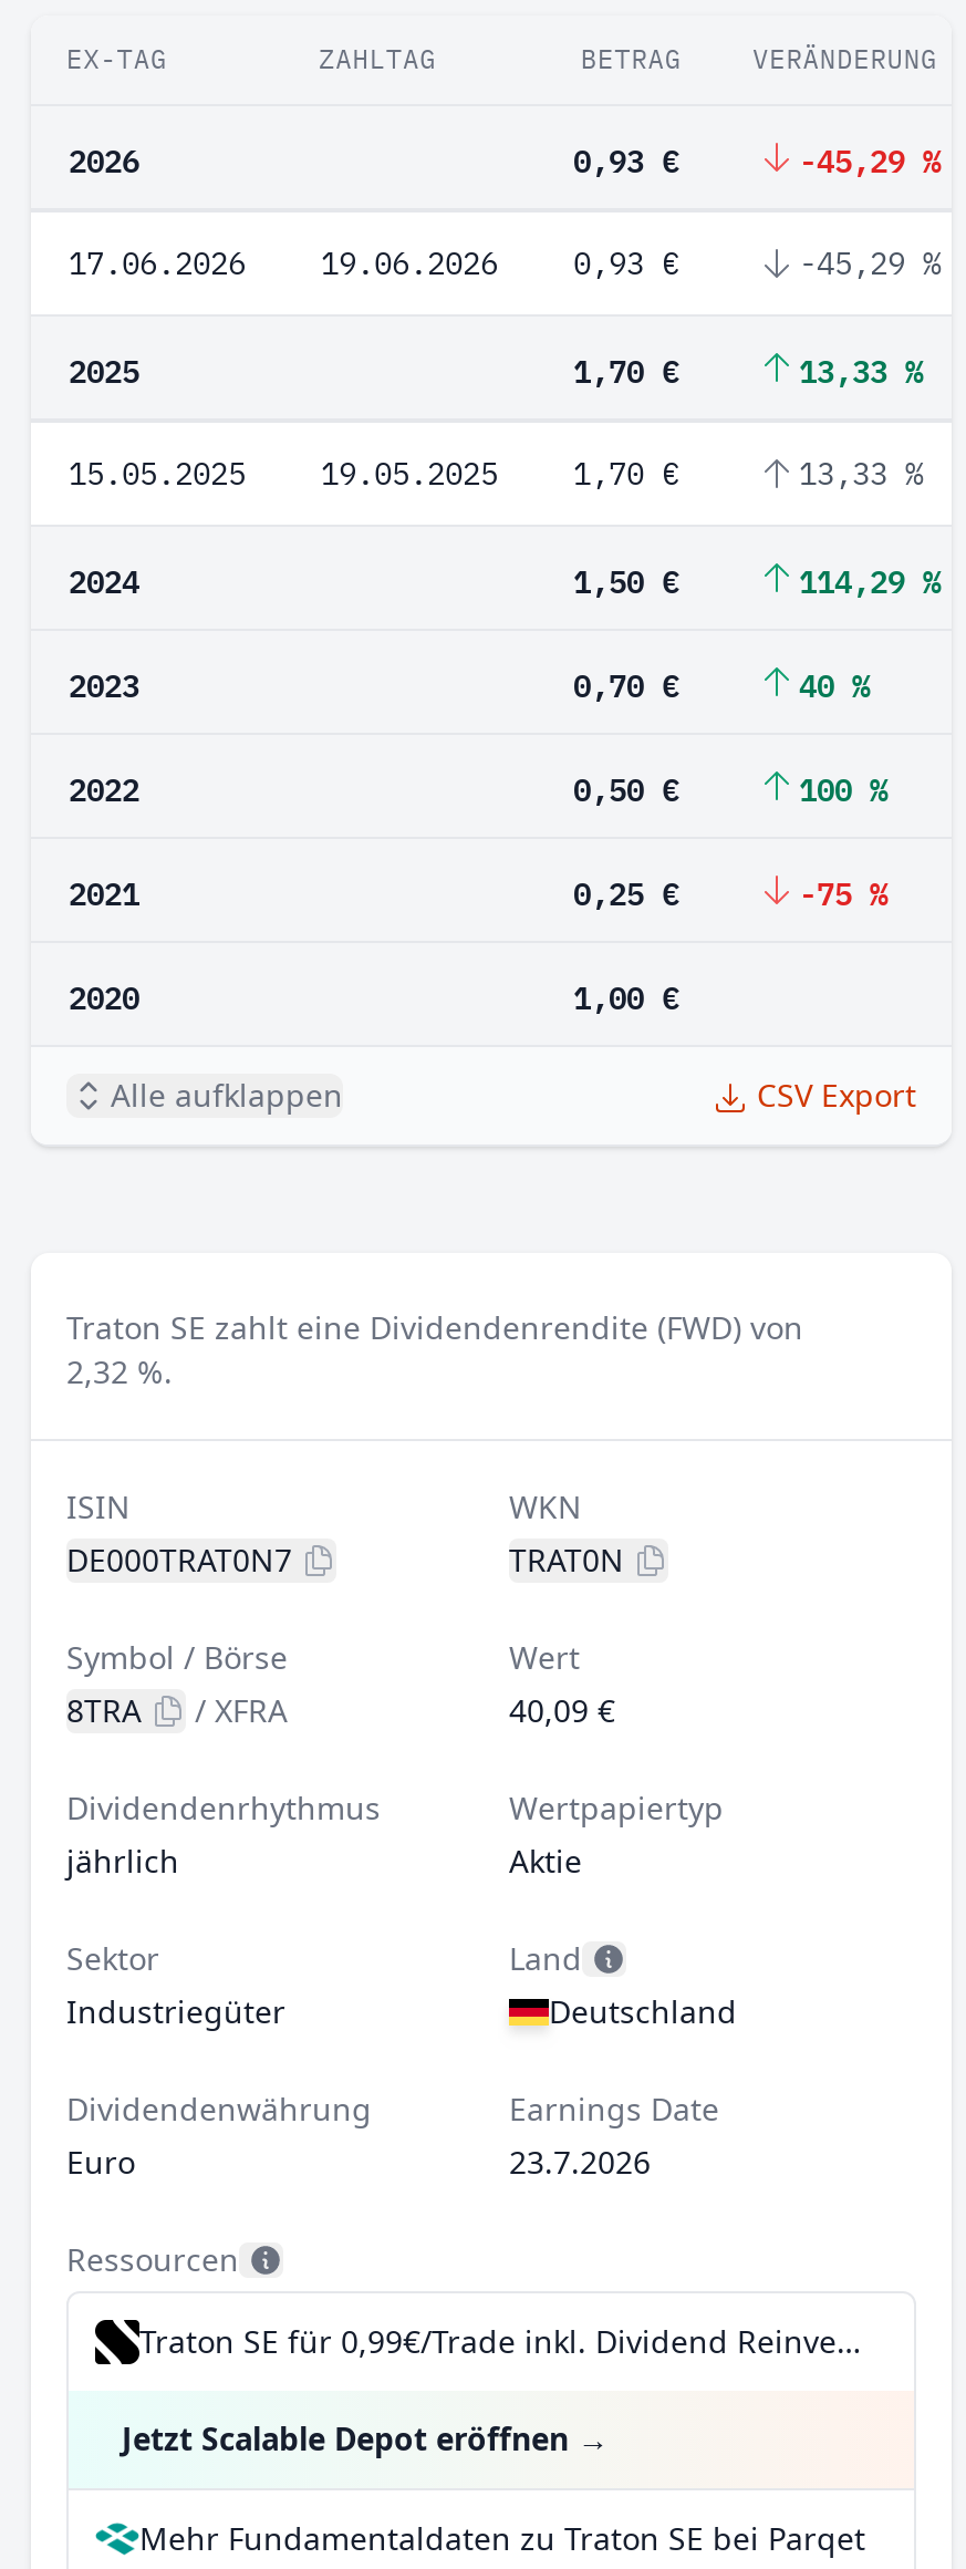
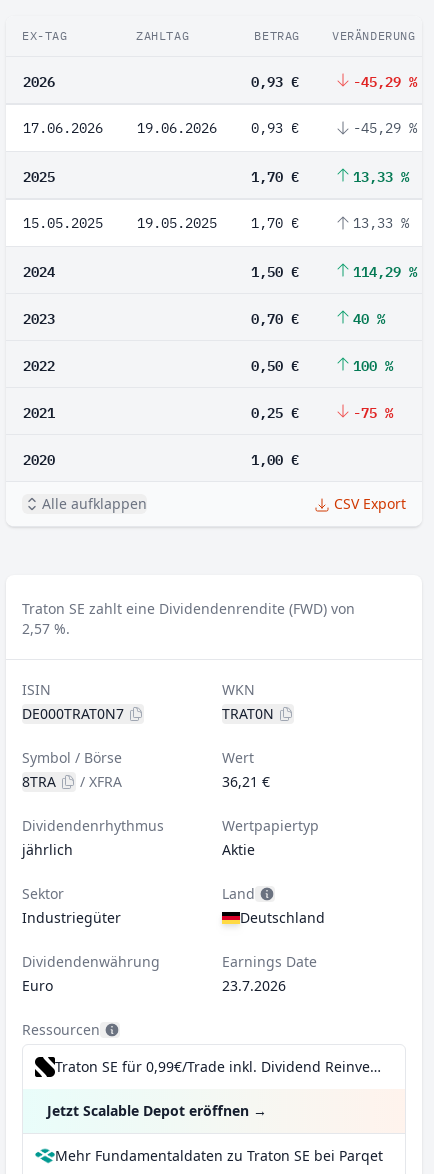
- 2,32 %.
+ 2,57 %.

- 40,09 €
+ 36,21 €
